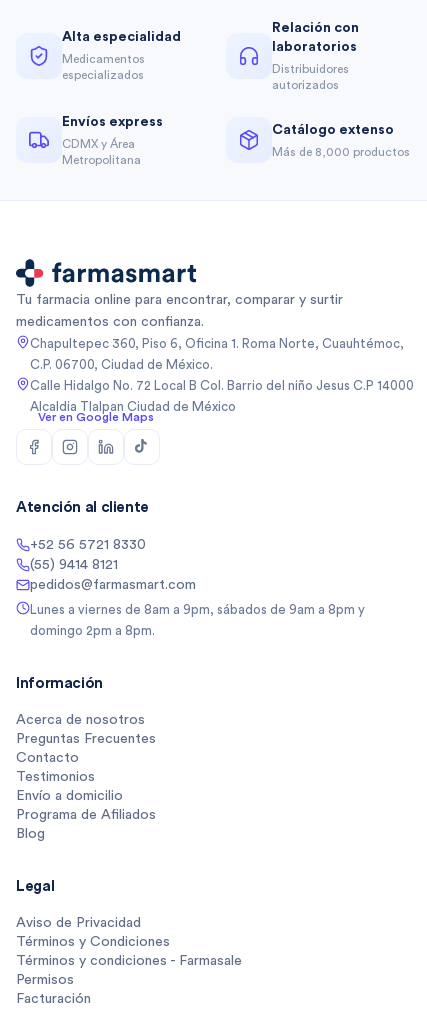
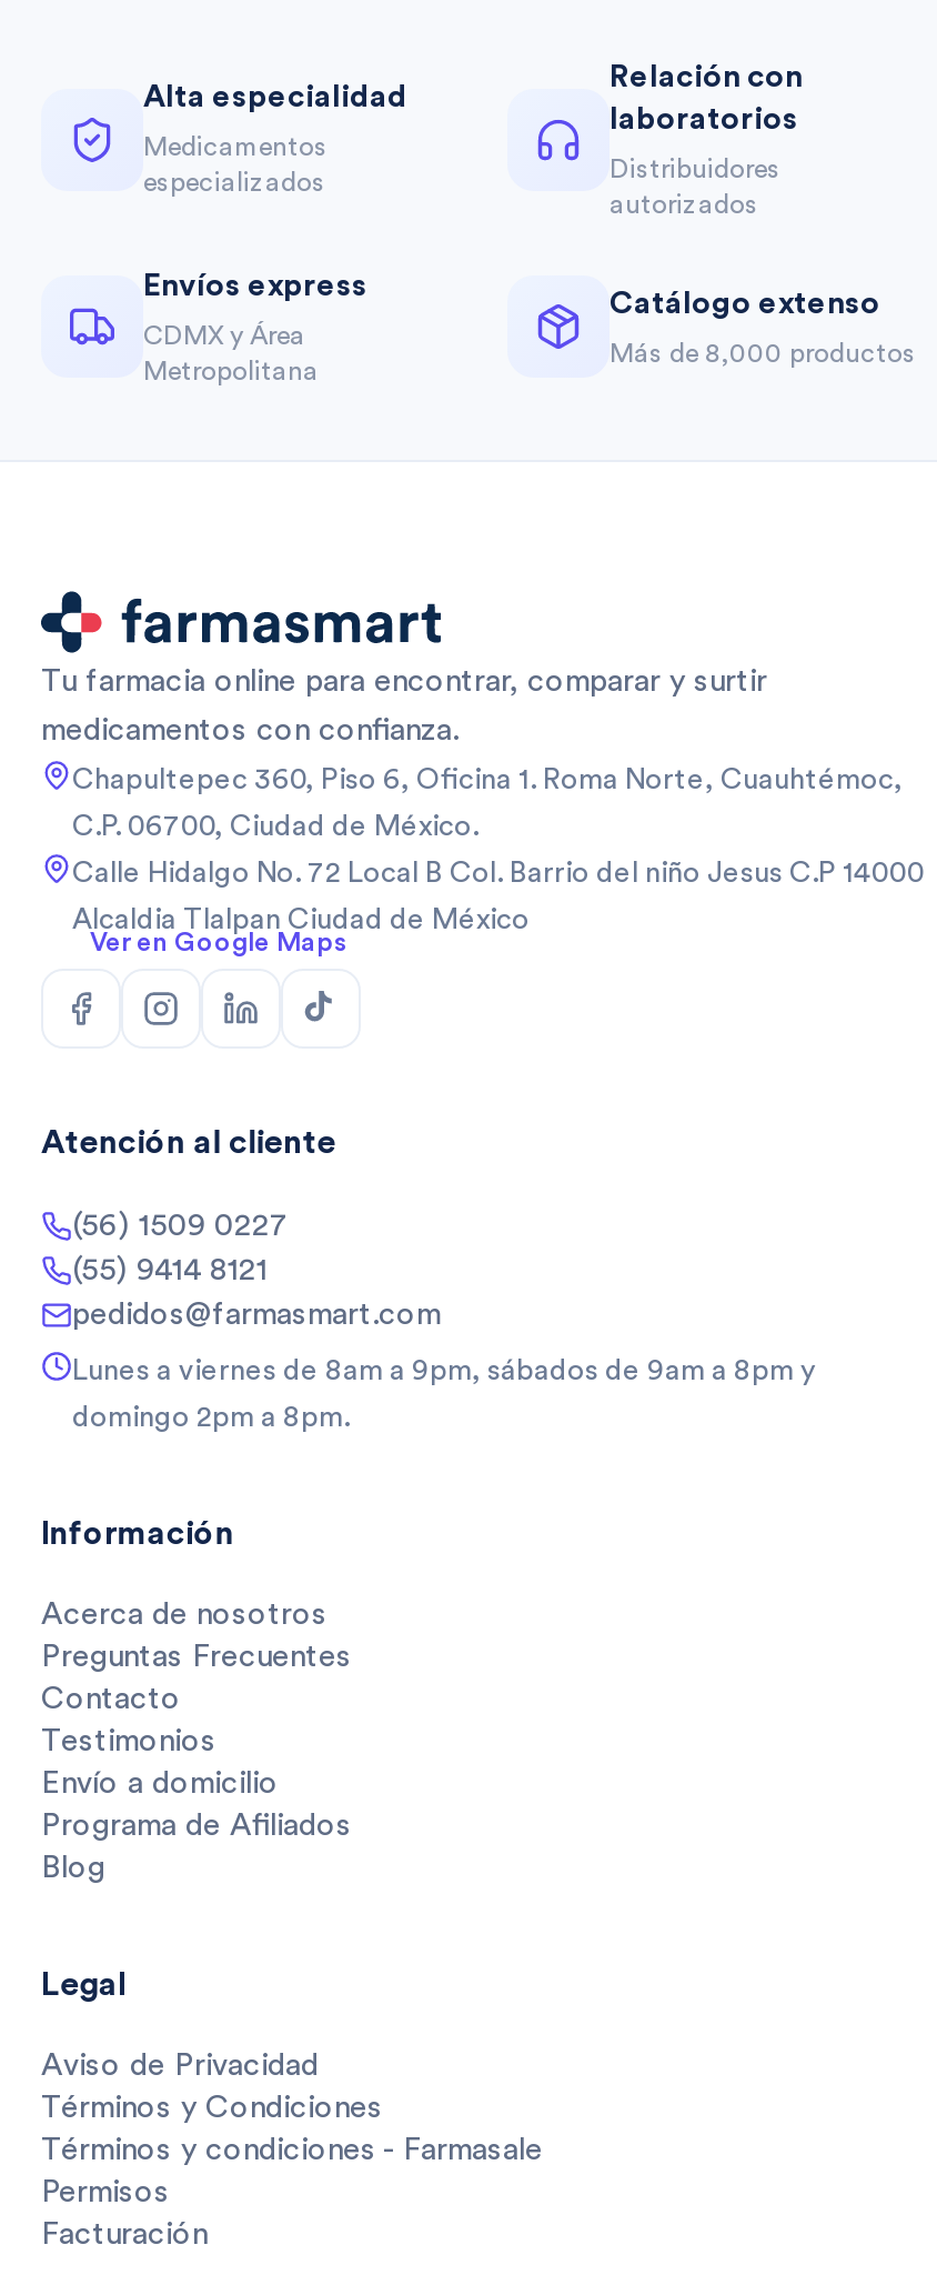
- +52 56 5721 8330
+ (56) 1509 0227
